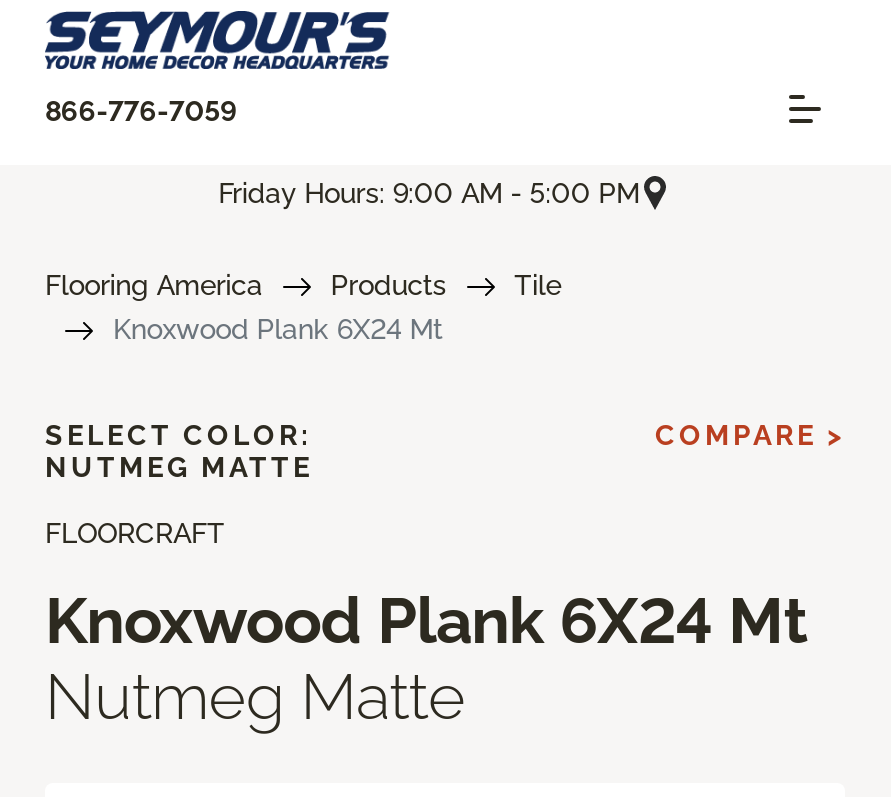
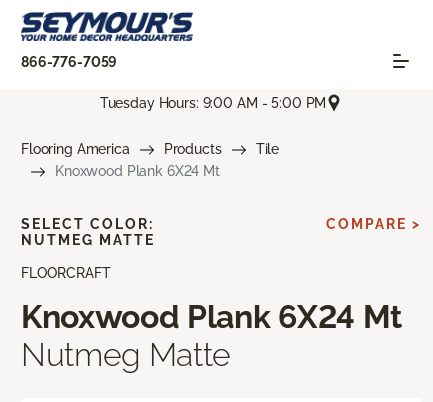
- Friday Hours: 9:00 AM - 5:00 PM
+ Tuesday Hours: 9:00 AM - 5:00 PM
